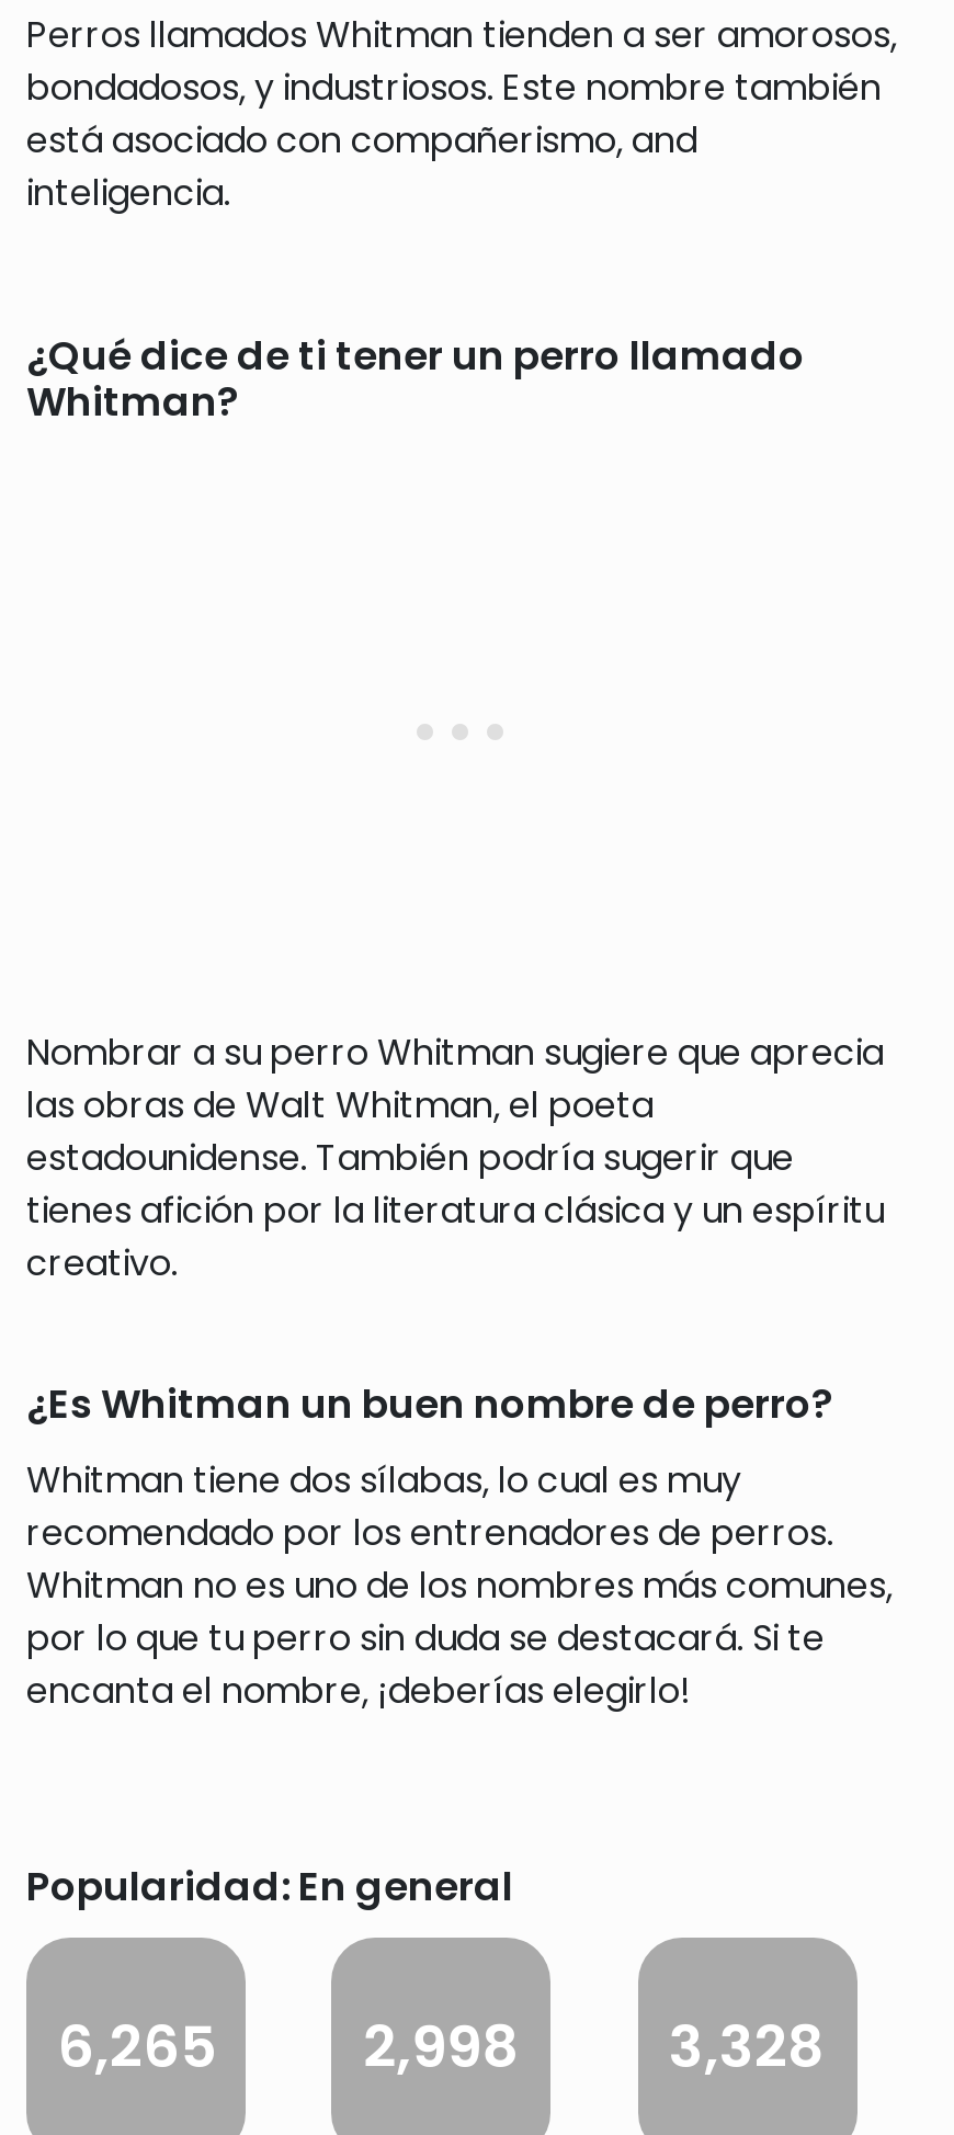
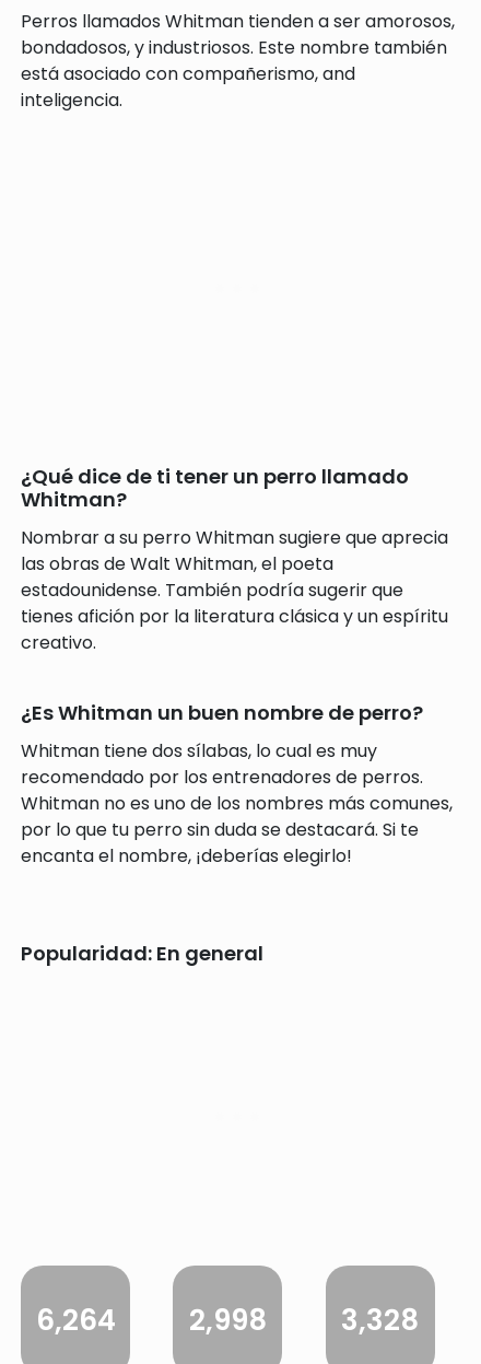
- 6,265 2,998 3,328
+ 6,264 2,998 3,328
